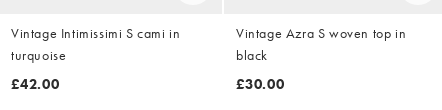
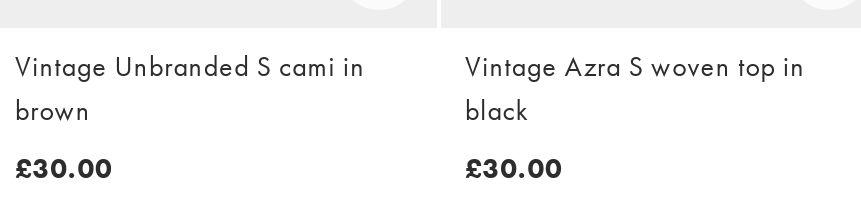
- Vintage Intimissimi S cami in
- turquoise
+ Vintage Unbranded S cami in
+ brown

- £42.00
+ £30.00
